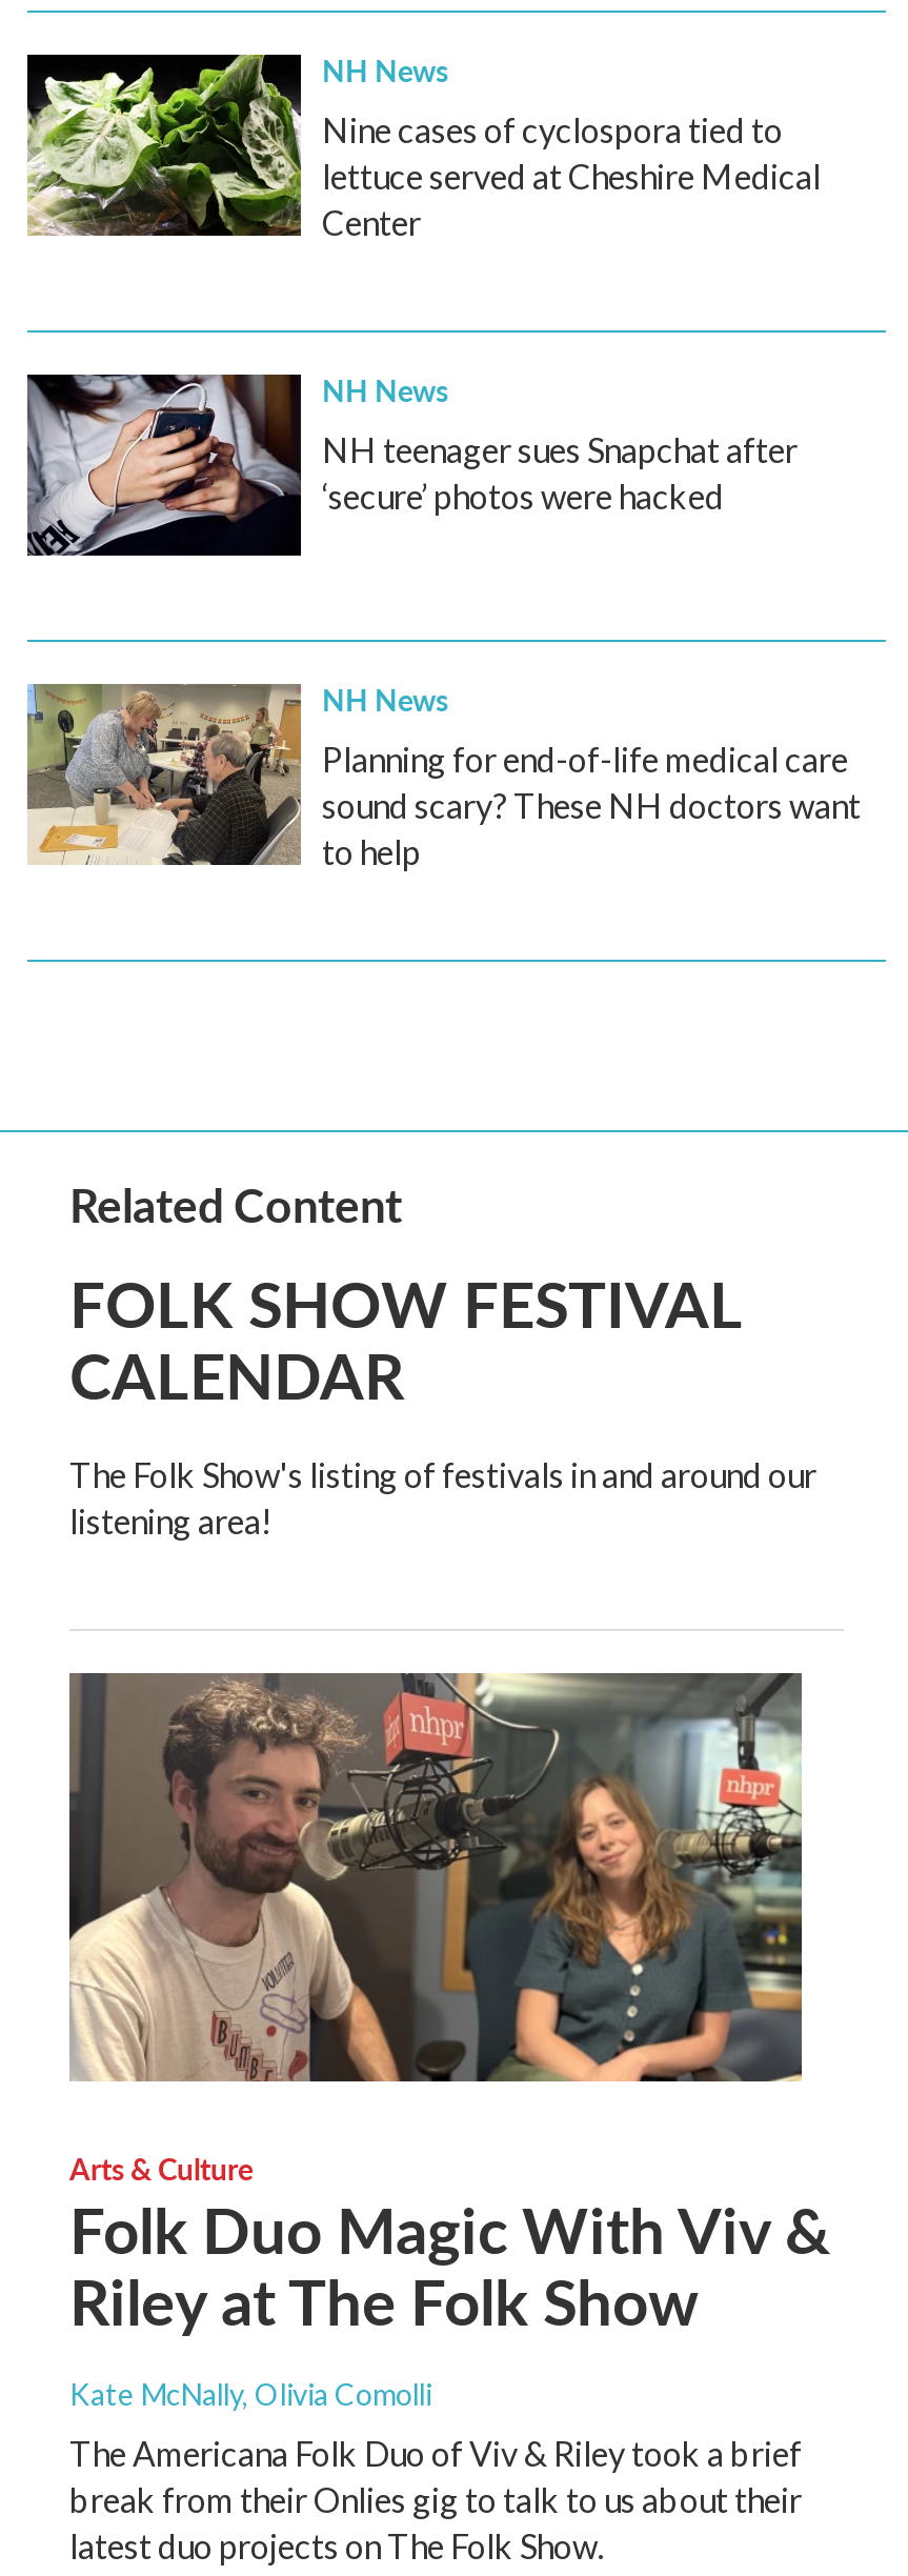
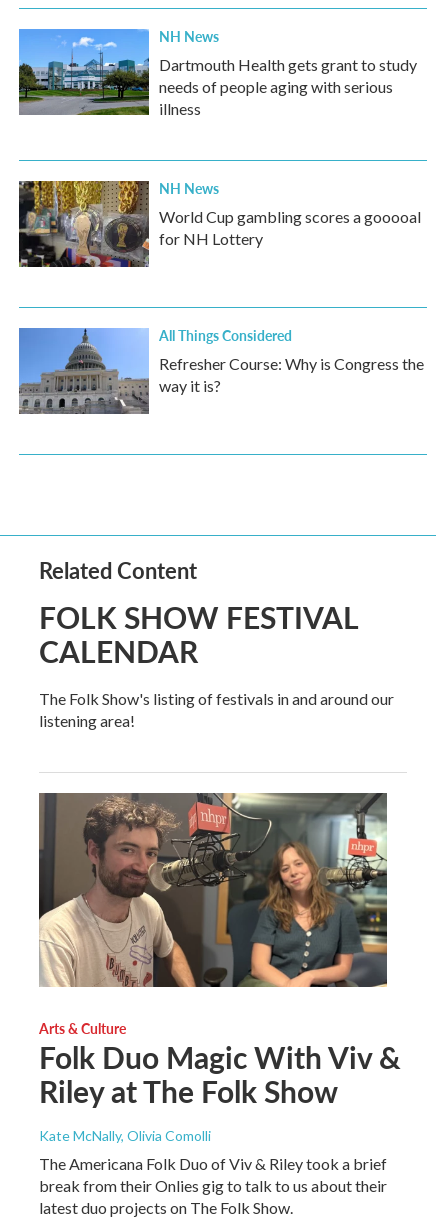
- [image]
- Nine cases of cyclospora tied to
- lettuce served at Cheshire Medical
- Center
+ [image]
+ Dartmouth Health gets grant to study
+ needs of people aging with serious
+ illness

- [image]
- NH teenager sues Snapchat after
- ‘secure’ photos were hacked
+ [image]
+ World Cup gambling scores a gooooal
+ for NH Lottery

- [image]
- NH News
- Planning for end-of-life medical care
- sound scary? These NH doctors want
- to help
+ [image]
+ All Things Considered
+ Refresher Course: Why is Congress the
+ way it is?
